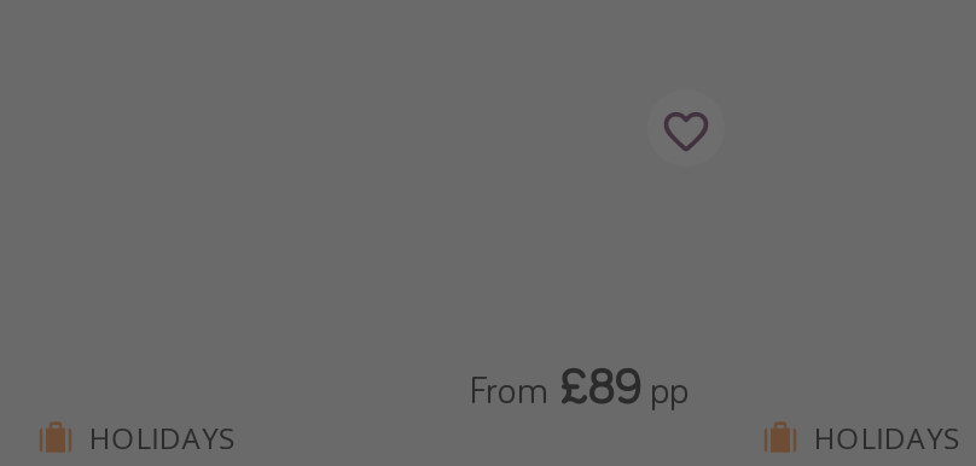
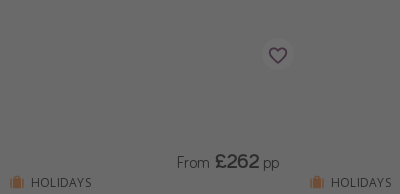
- From £89 pp
+ From £262 pp
